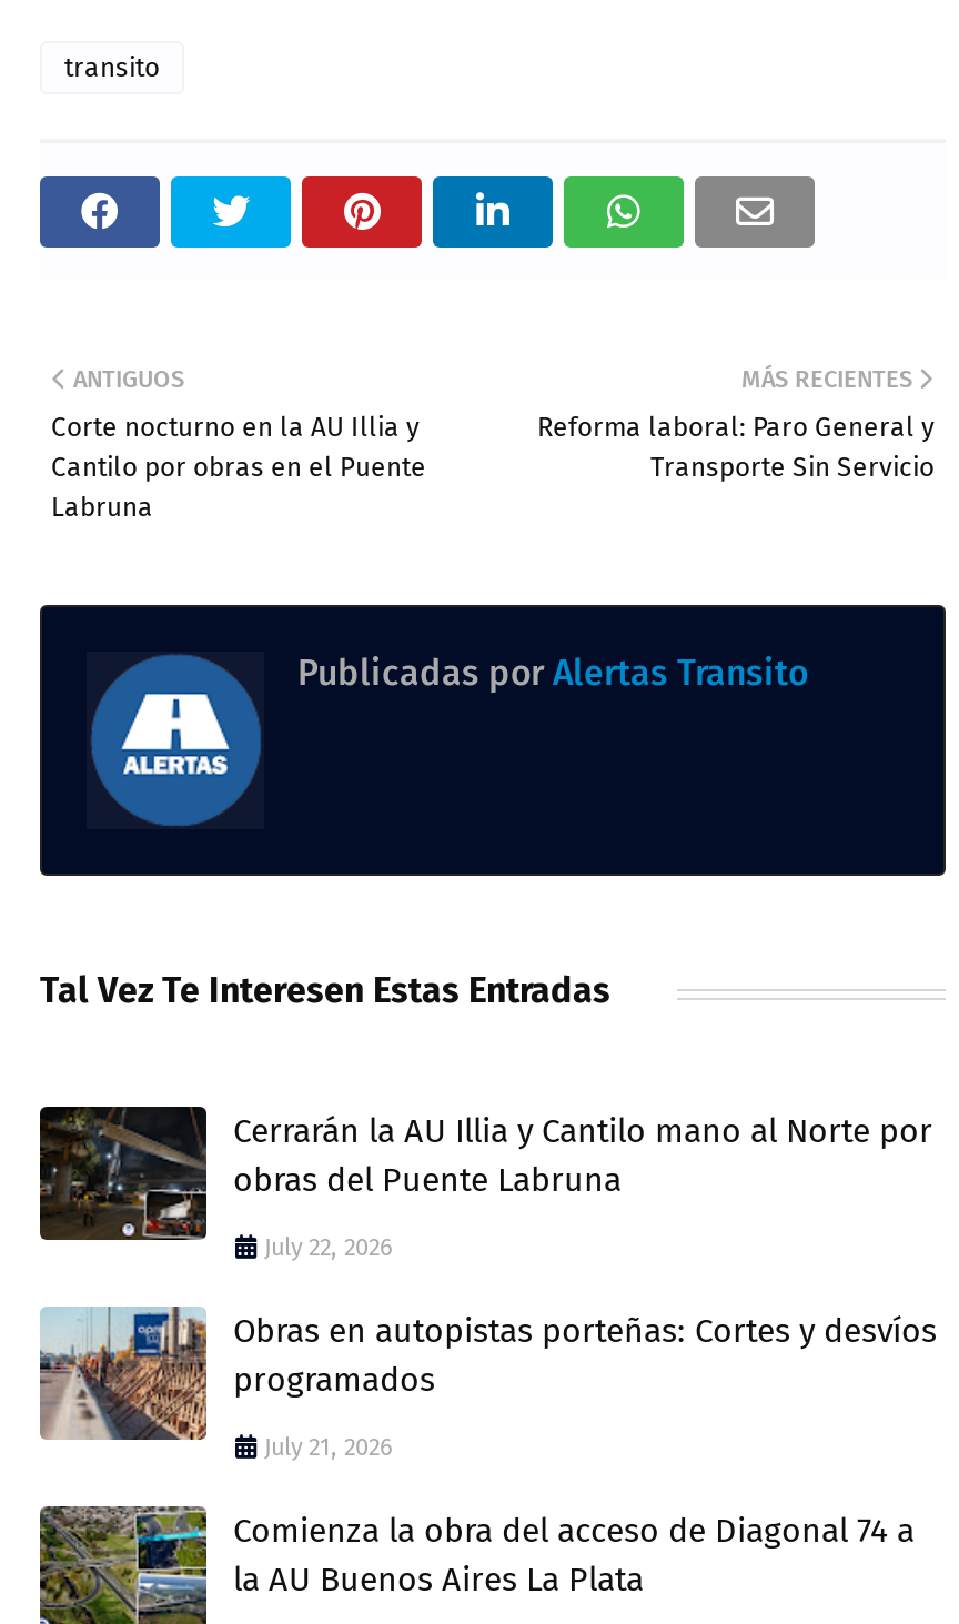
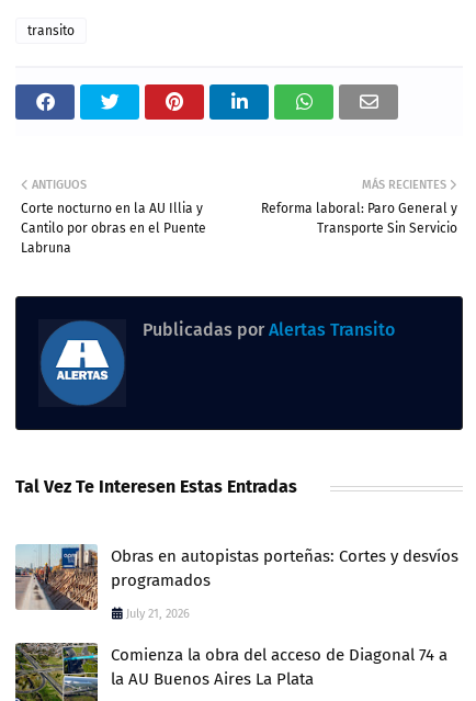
- [image]
- Cerrarán la AU Illia y Cantilo mano al Norte por
- obras del Puente Labruna
- July 22, 2026
